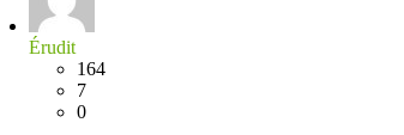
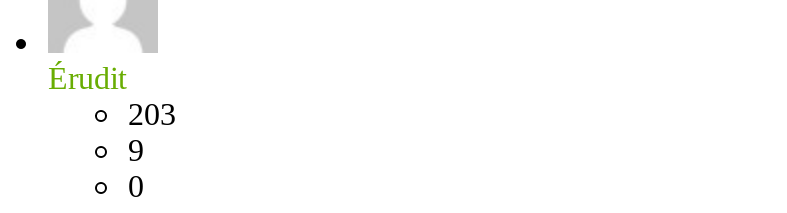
- 164
+ 203

- 7
+ 9
